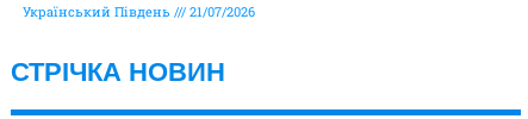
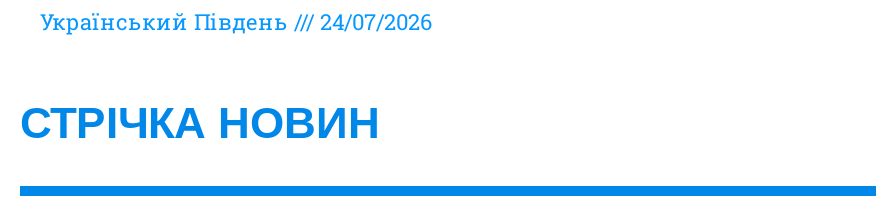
- Український Південь 21/07/2026
+ Український Південь 24/07/2026
